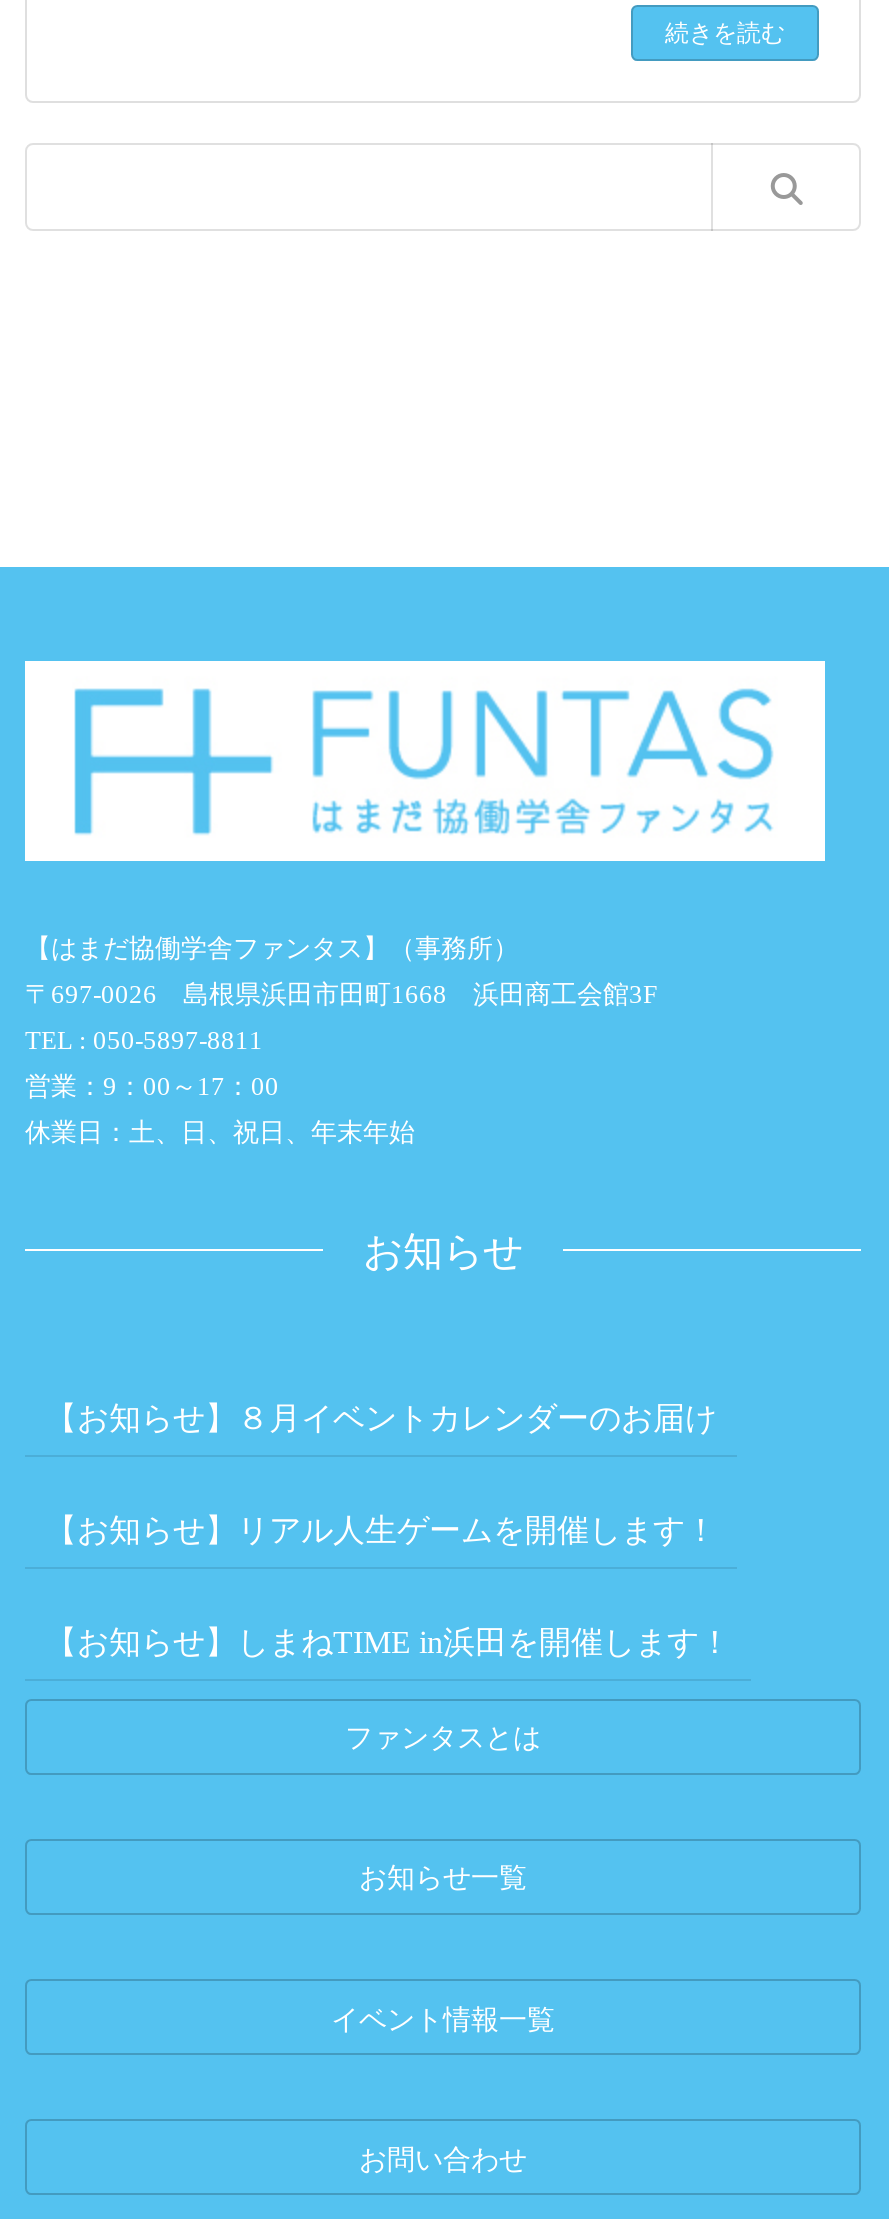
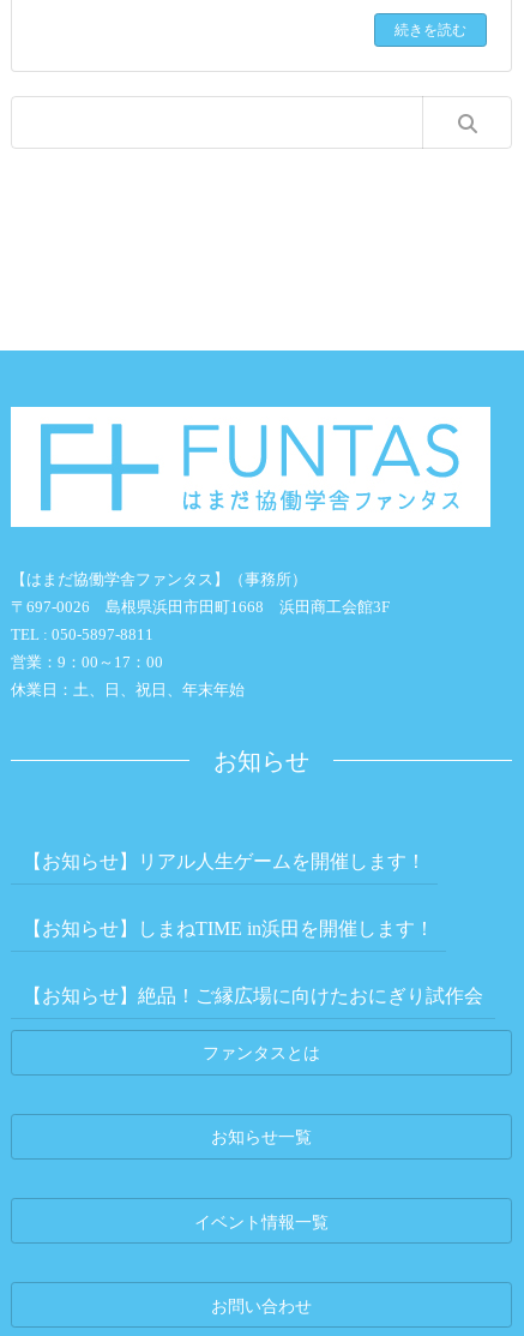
- 【お知らせ】８月イベントカレンダーのお届け

moved up: 【お知らせ】リアル人生ゲームを開催します！ | 【お知らせ】しまねTIME in浜田を開催します！

+ 【お知らせ】絶品！ご縁広場に向けたおにぎり試作会
